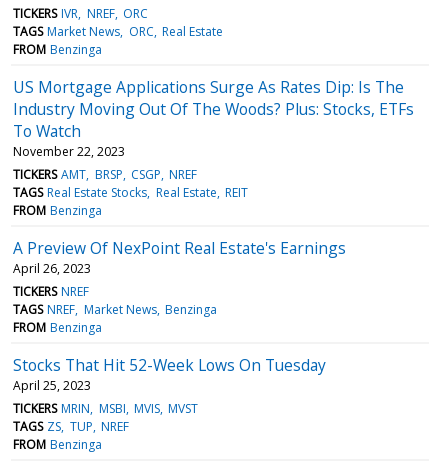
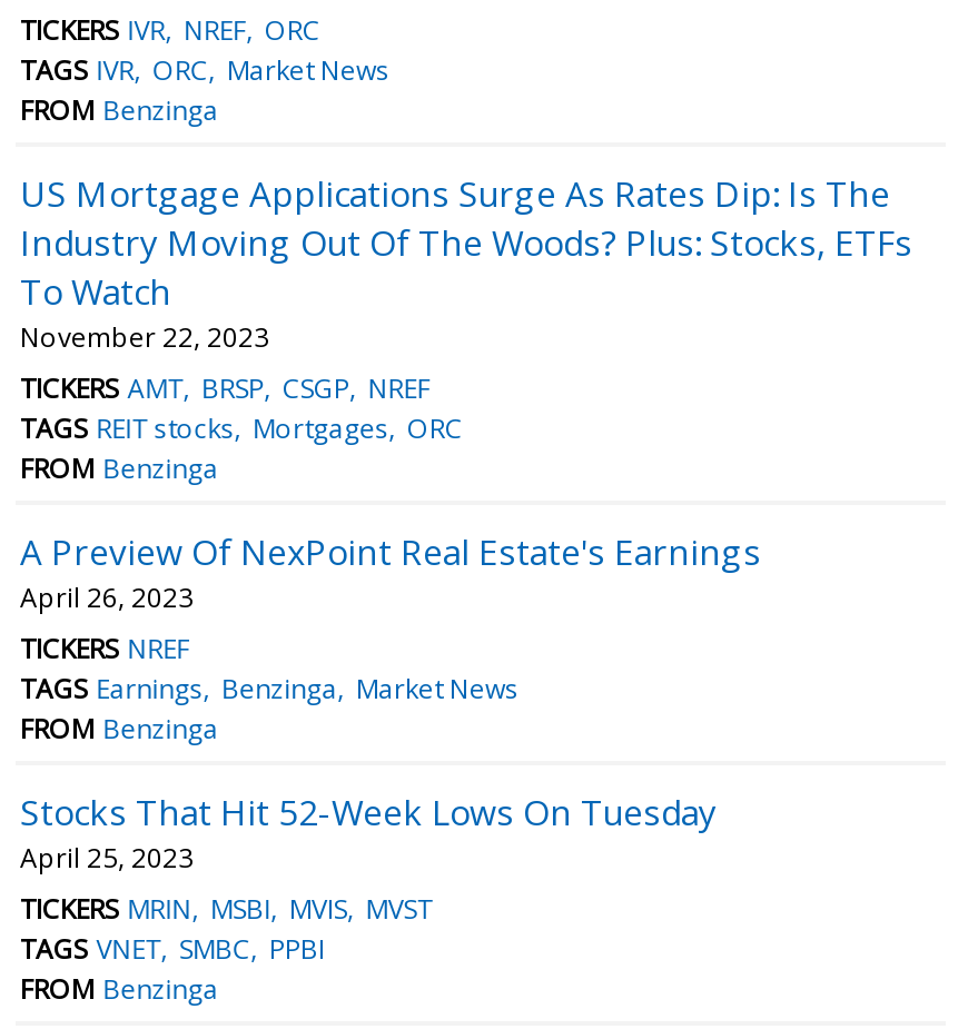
- TAGS Market News ORC Real Estate
+ TAGS IVR ORC Market News

- TAGS Real Estate Stocks Real Estate REIT
+ TAGS REIT stocks Mortgages ORC

- TAGS NREF Market News Benzinga
+ TAGS Earnings Benzinga Market News

- TAGS ZS TUP NREF
+ TAGS VNET SMBC PPBI
